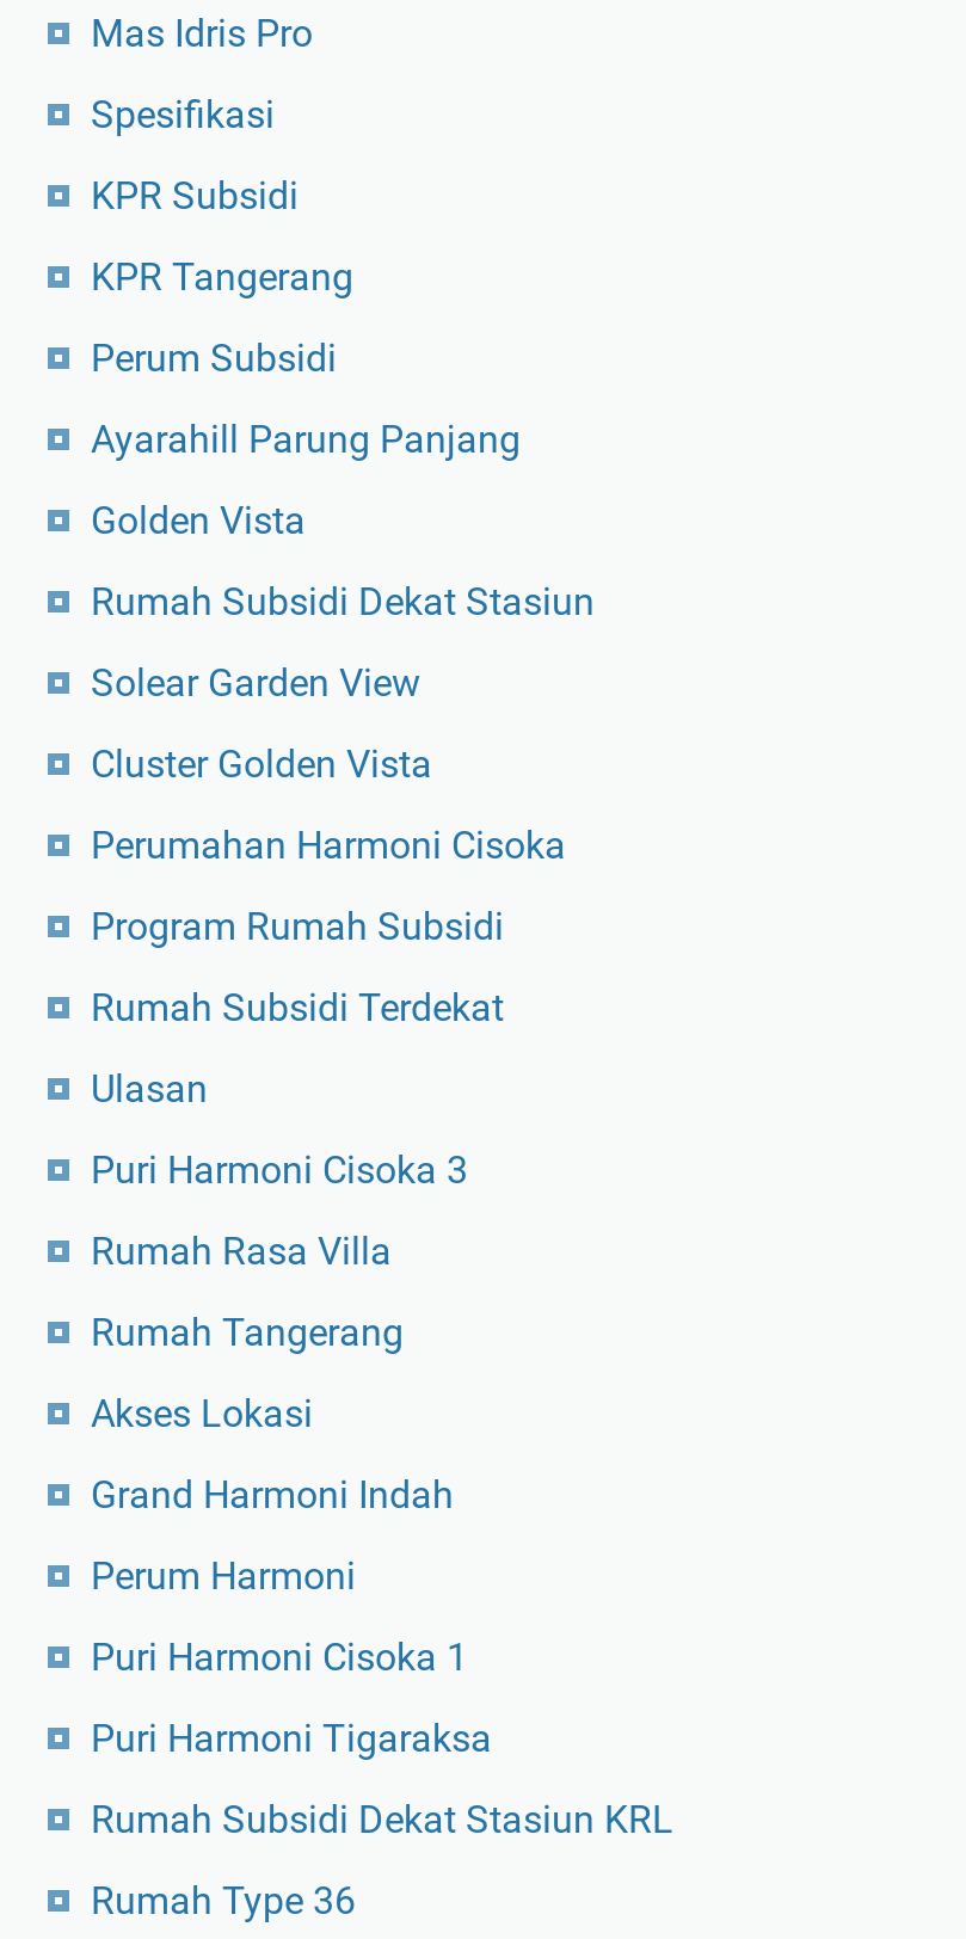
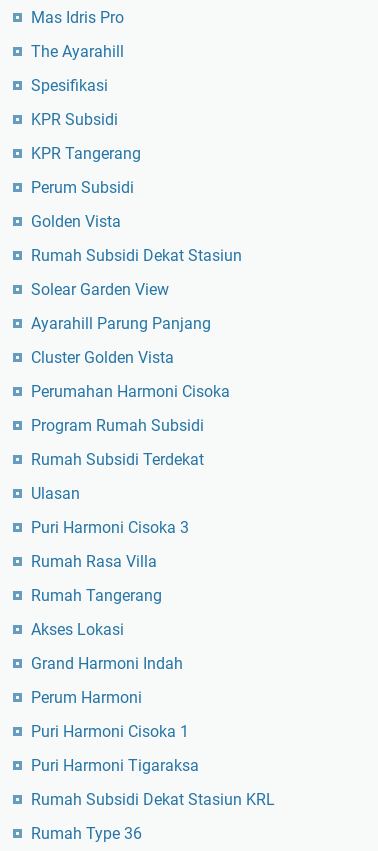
+ The Ayarahill

moved down: Ayarahill Parung Panjang
